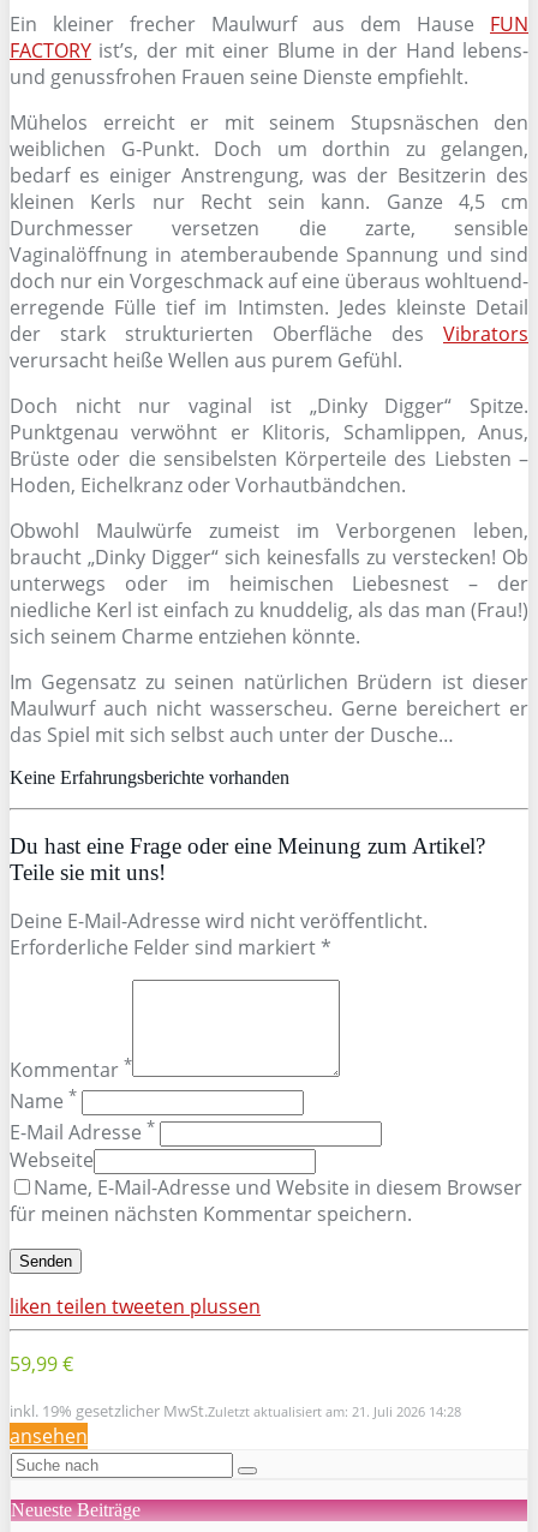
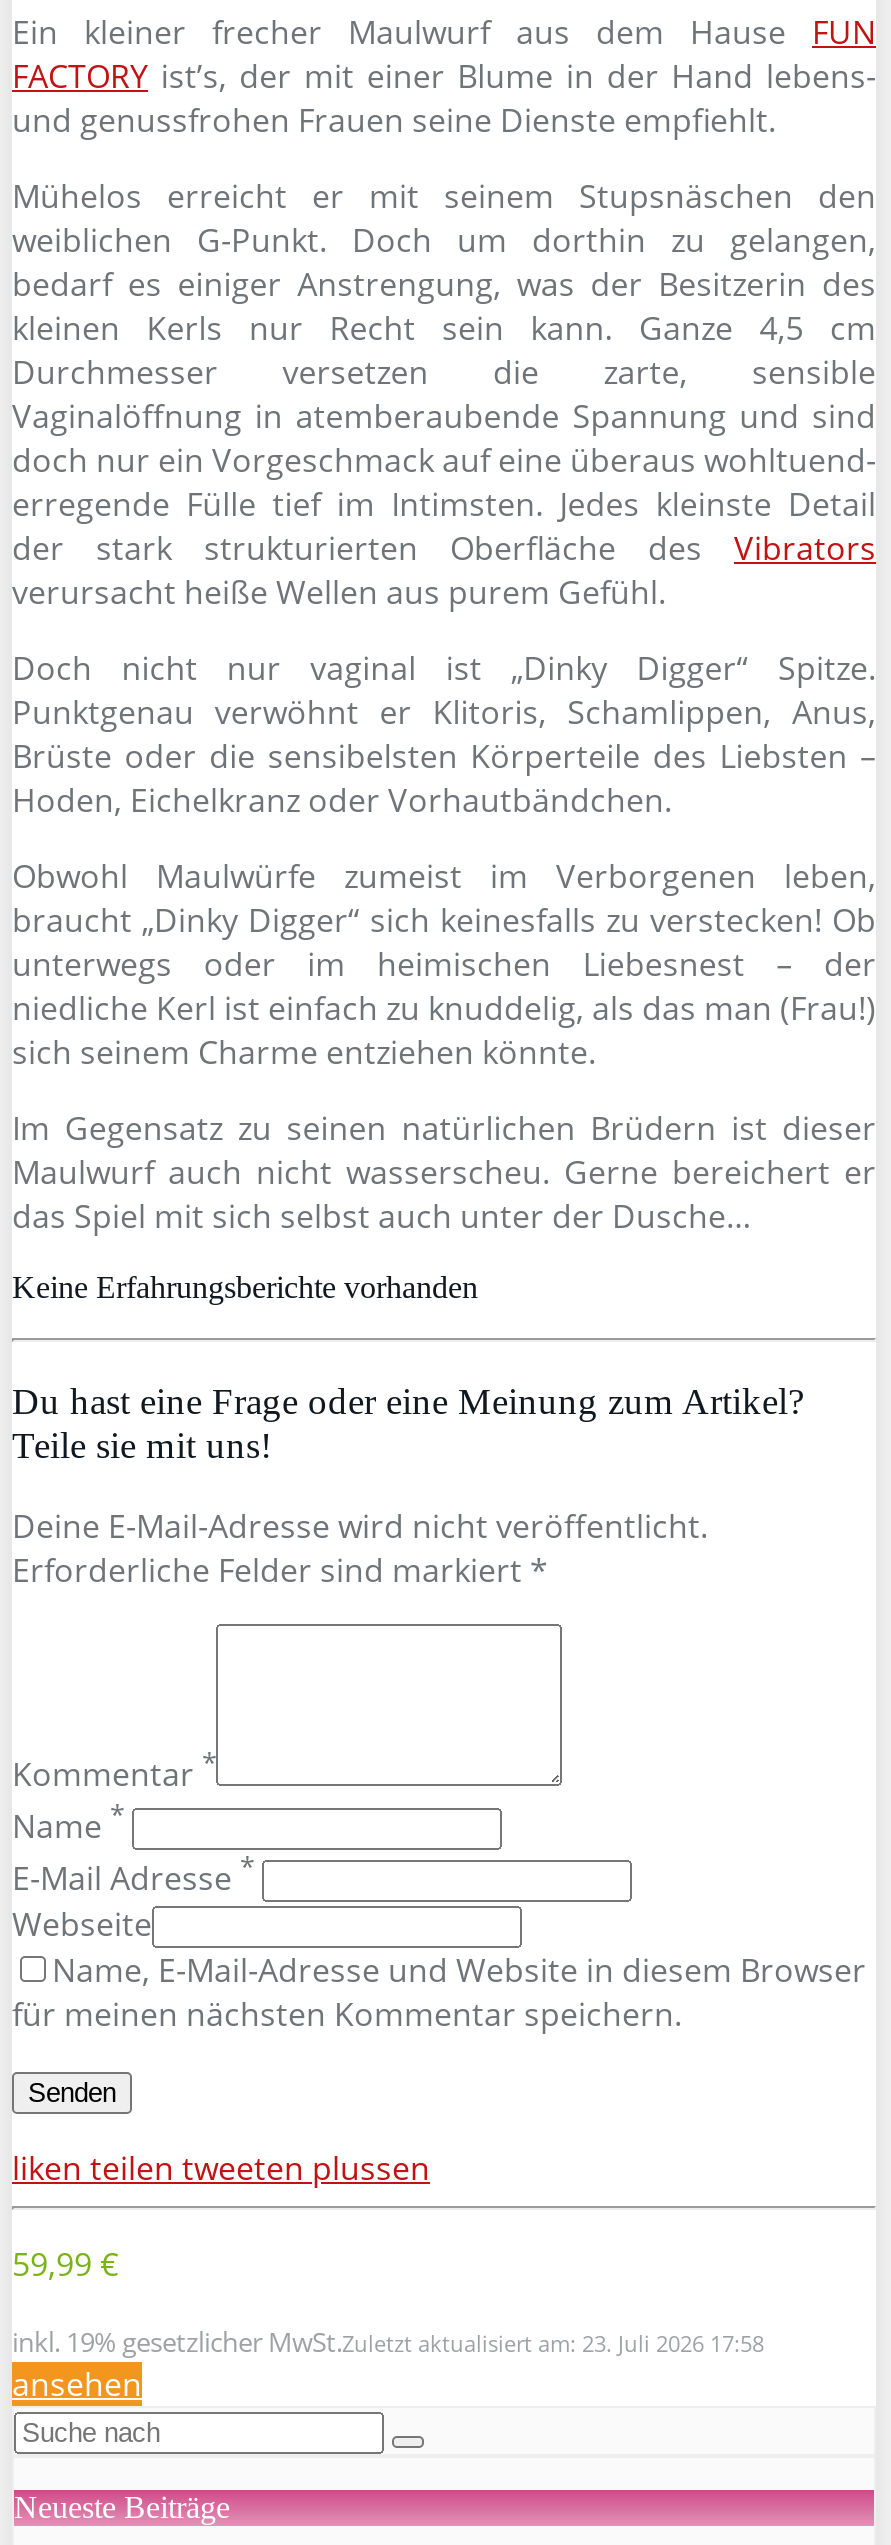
- inkl. 19% gesetzlicher MwSt.Zuletzt aktualisiert am: 21. Juli 2026 14:28
+ inkl. 19% gesetzlicher MwSt.Zuletzt aktualisiert am: 23. Juli 2026 17:58
